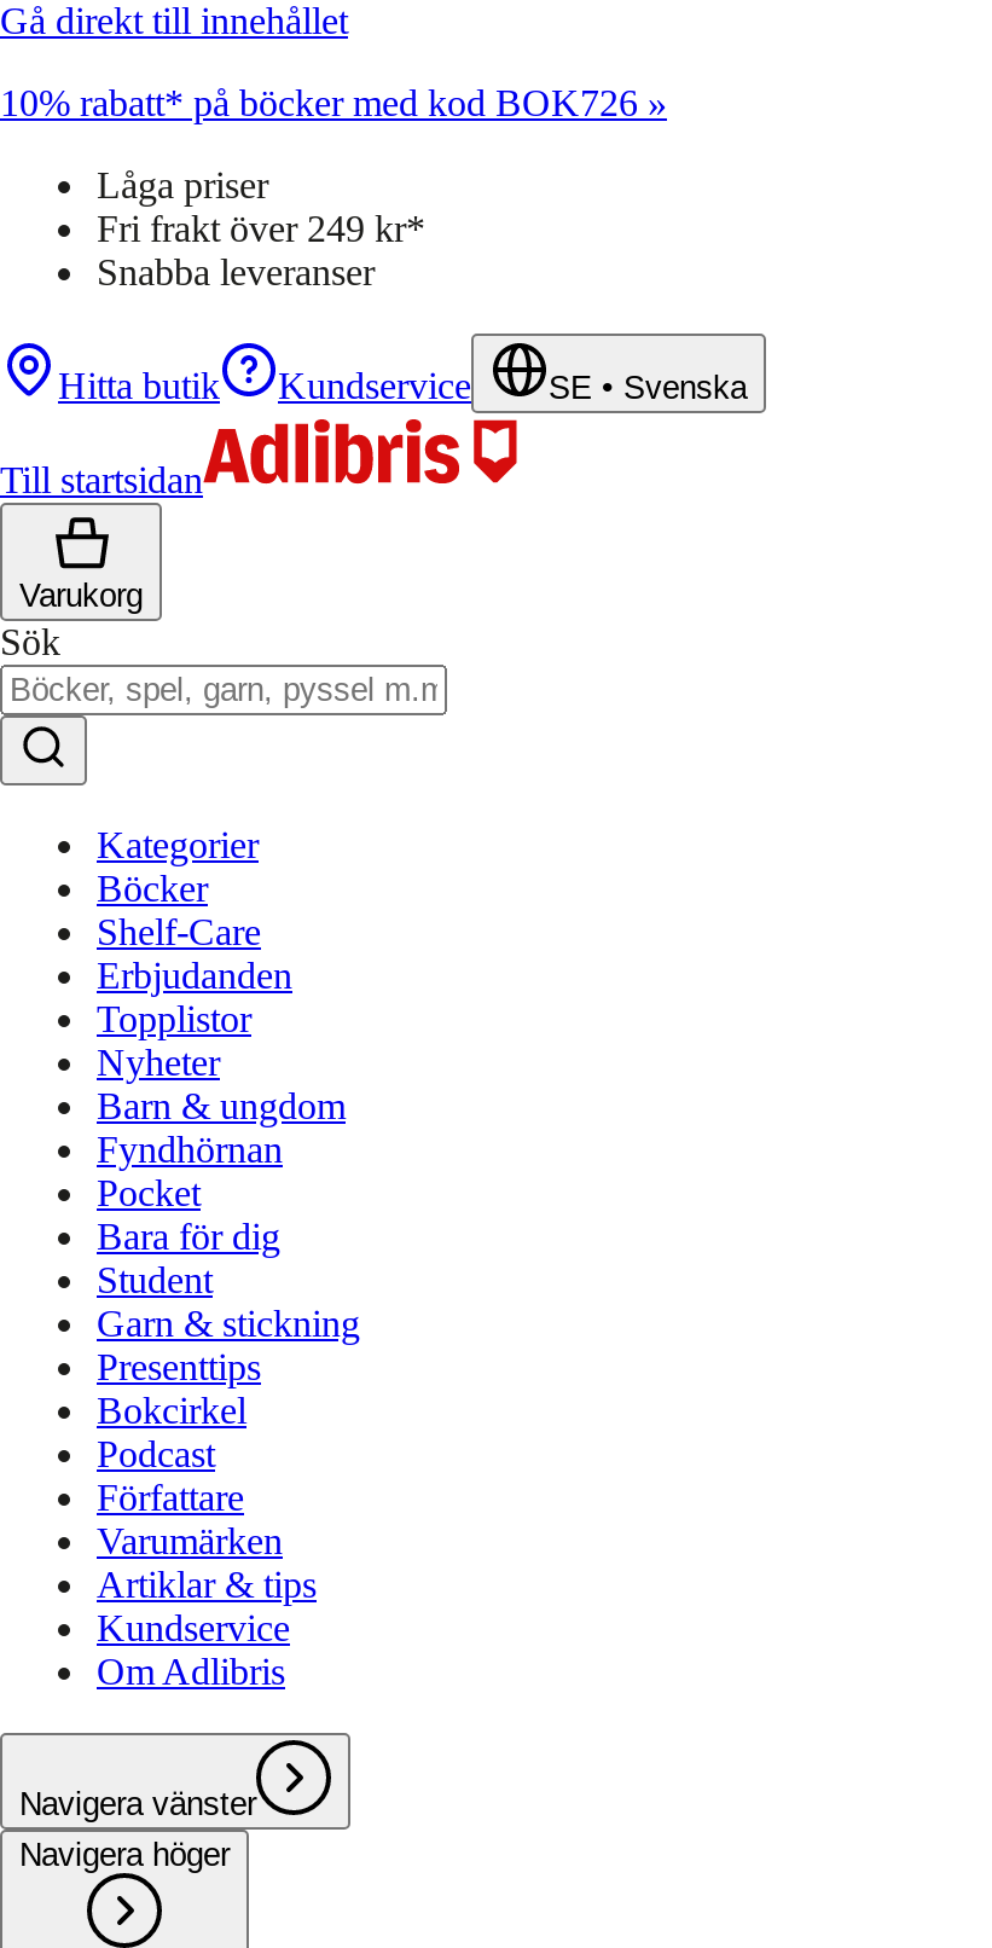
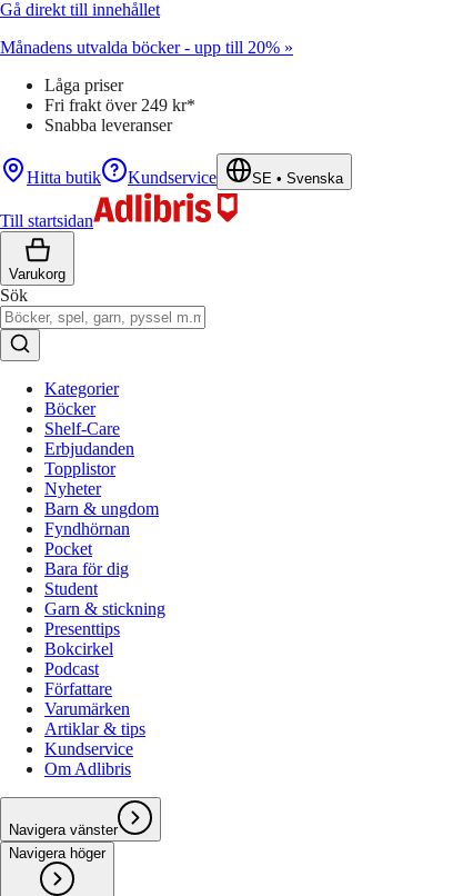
- 10% rabatt* på böcker med kod BOK726 »
+ Månadens utvalda böcker - upp till 20% »
